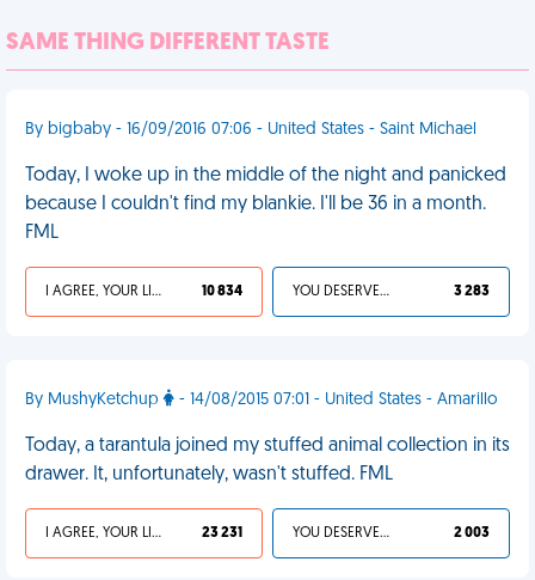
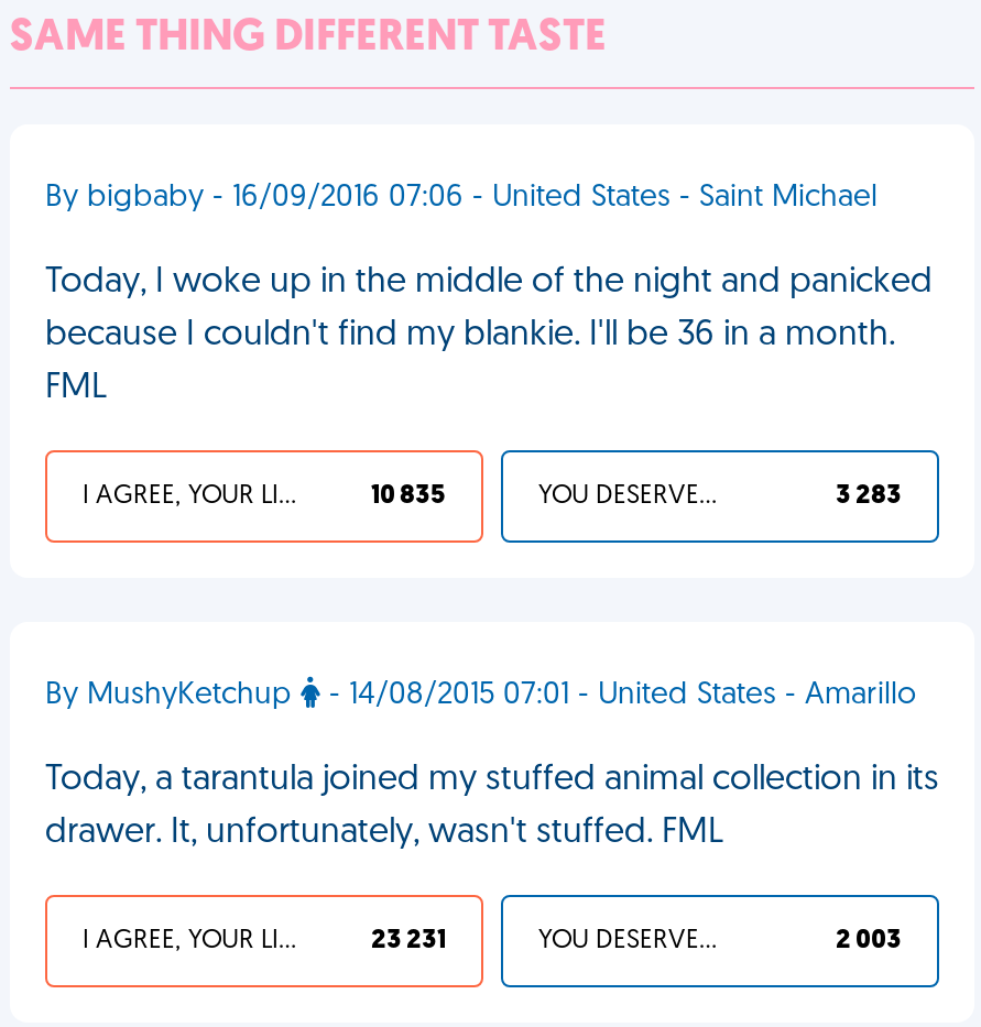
- 10 834
+ 10 835
